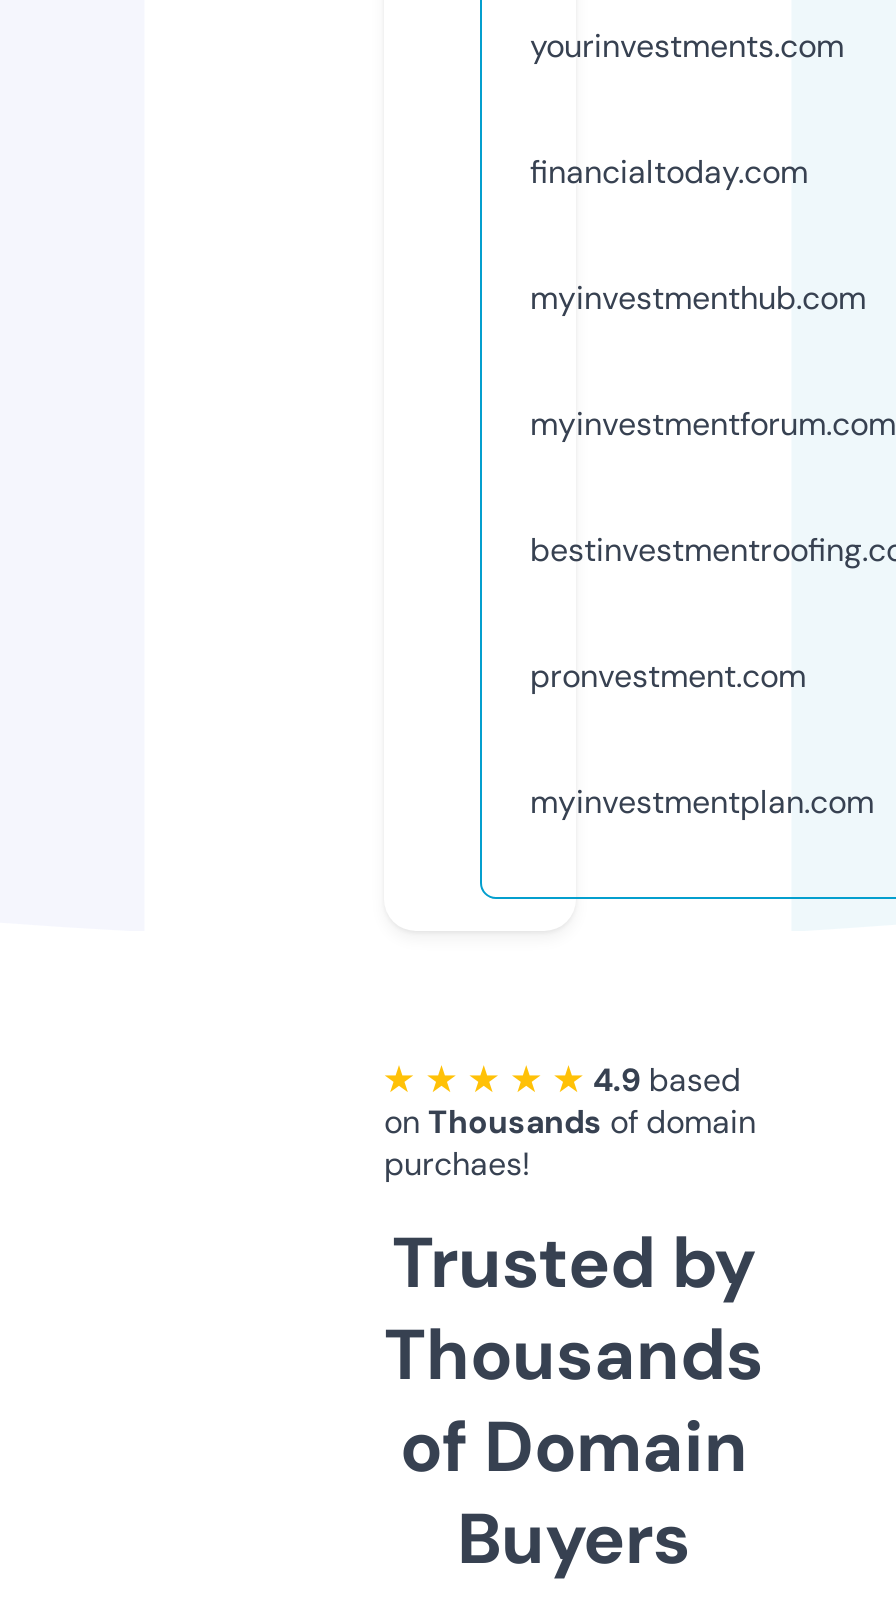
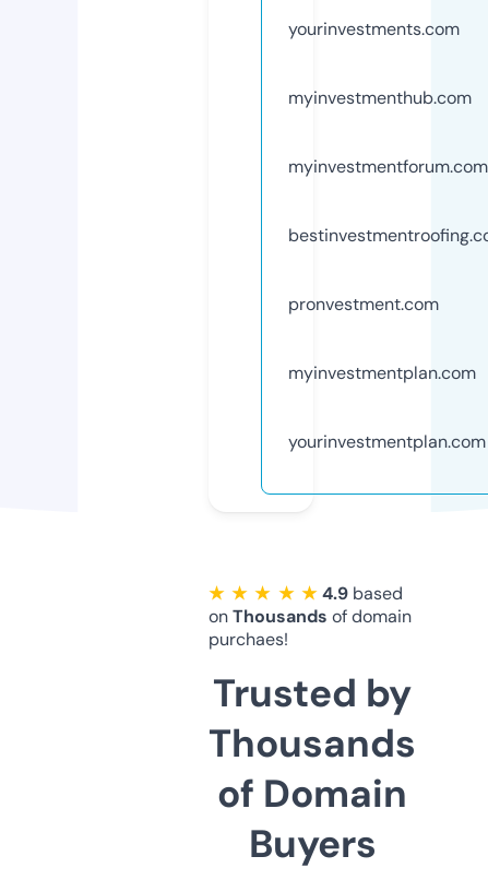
- financialtoday.com

moved up: myinvestmenthub.com | myinvestmentforum.com | pronvestment.com | myinvestmentplan.com

+ yourinvestmentplan.com
